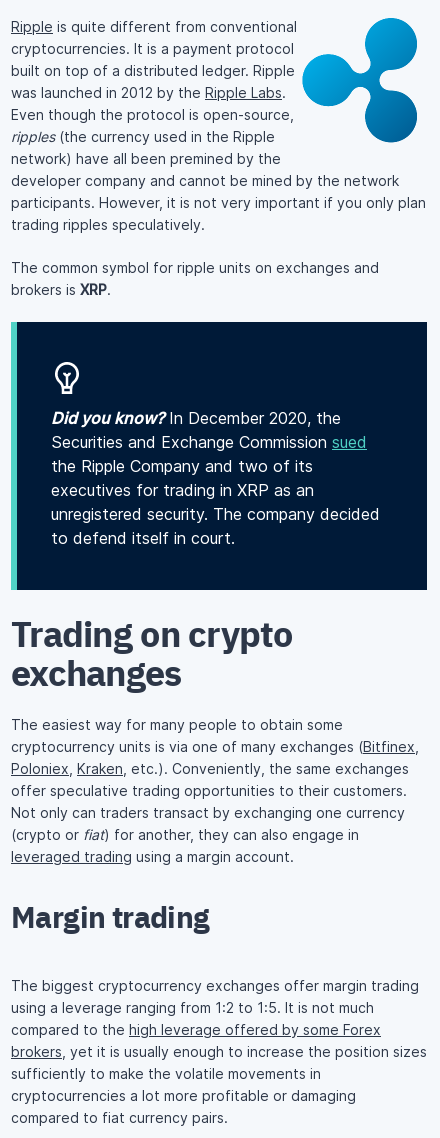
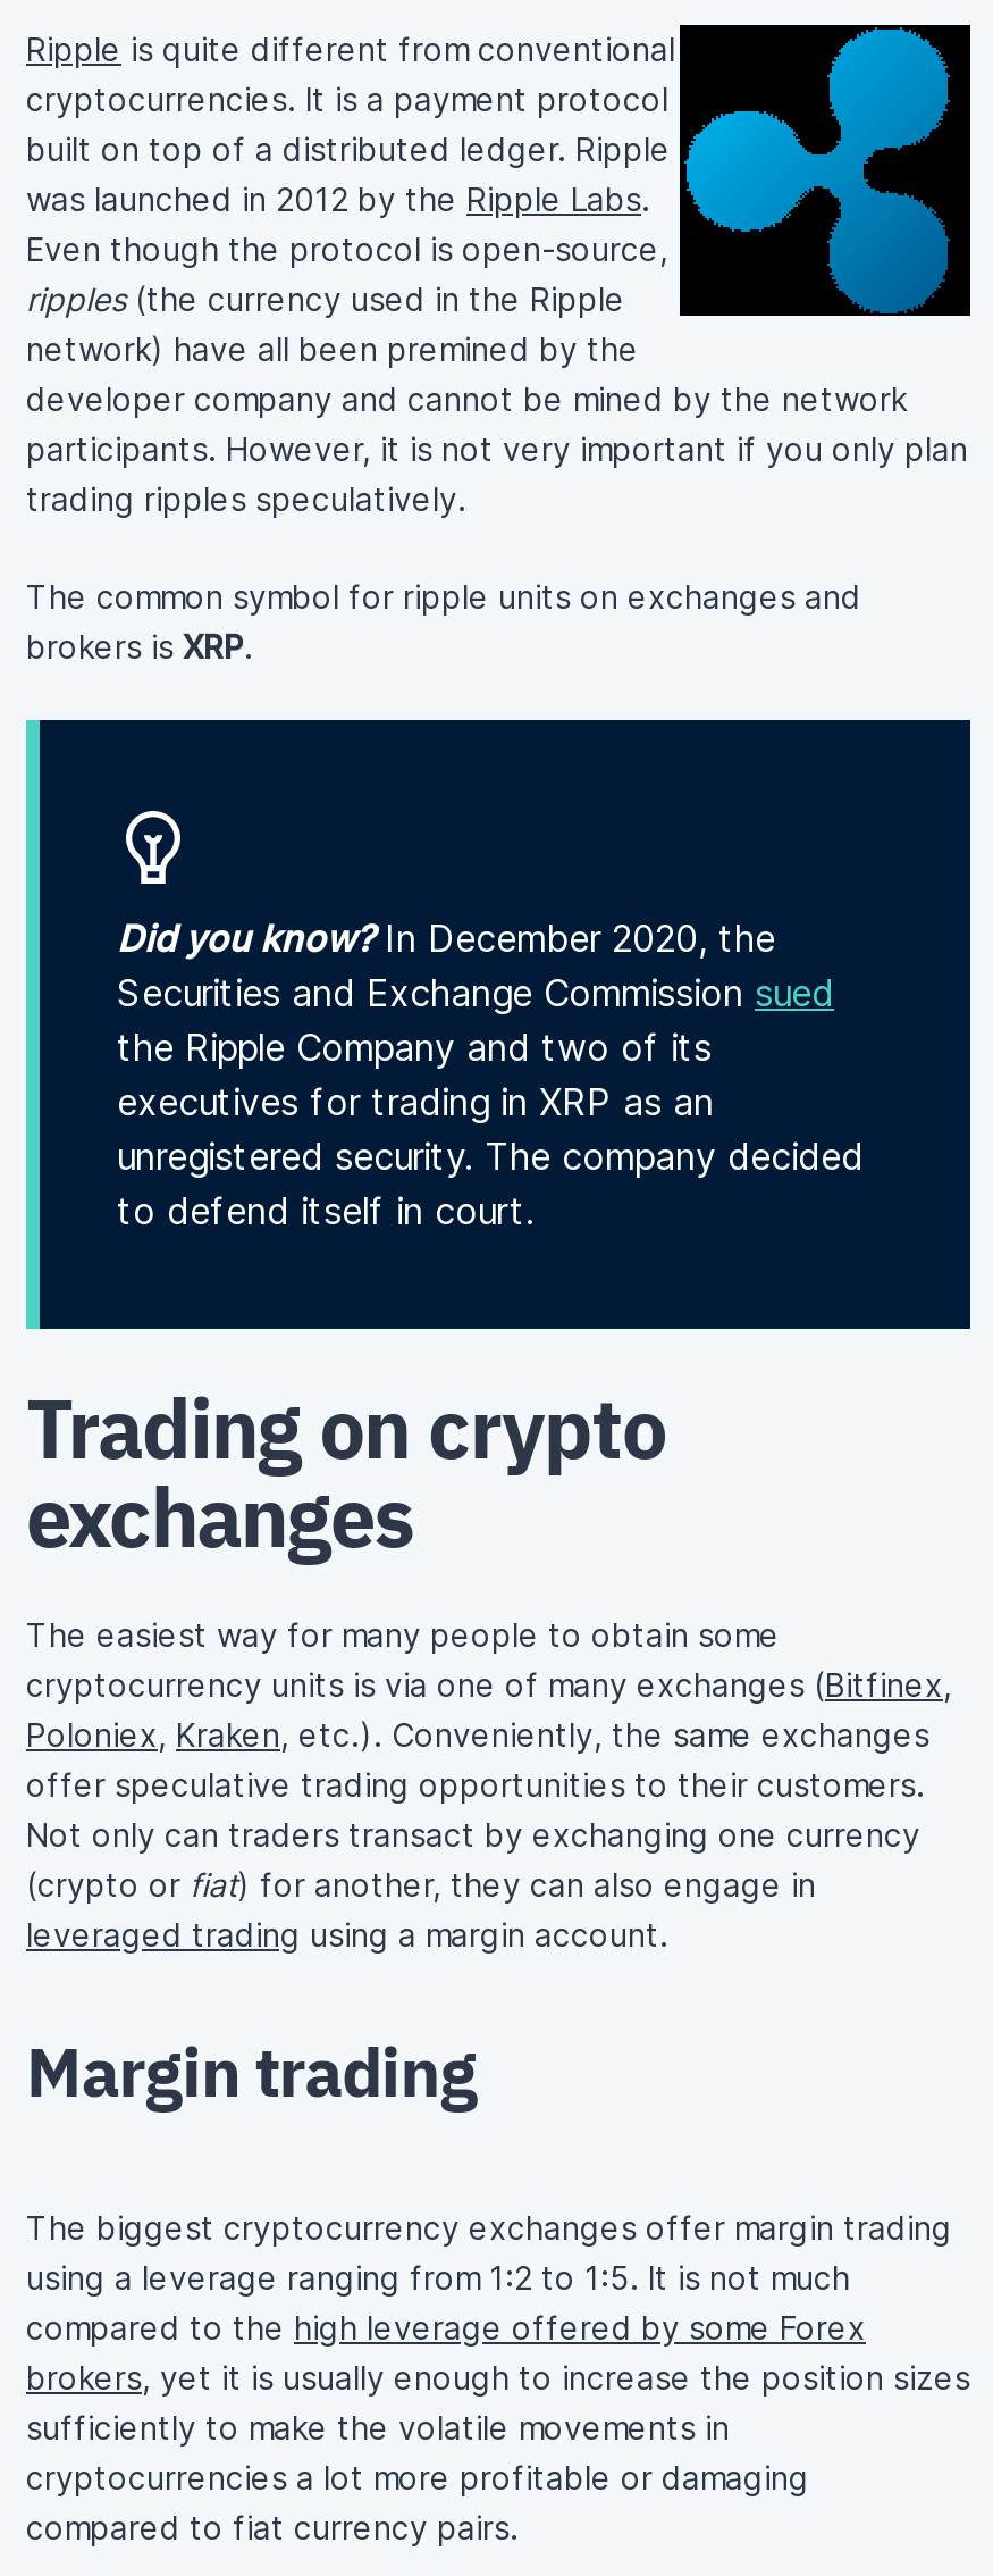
- [image]
+ [image]
